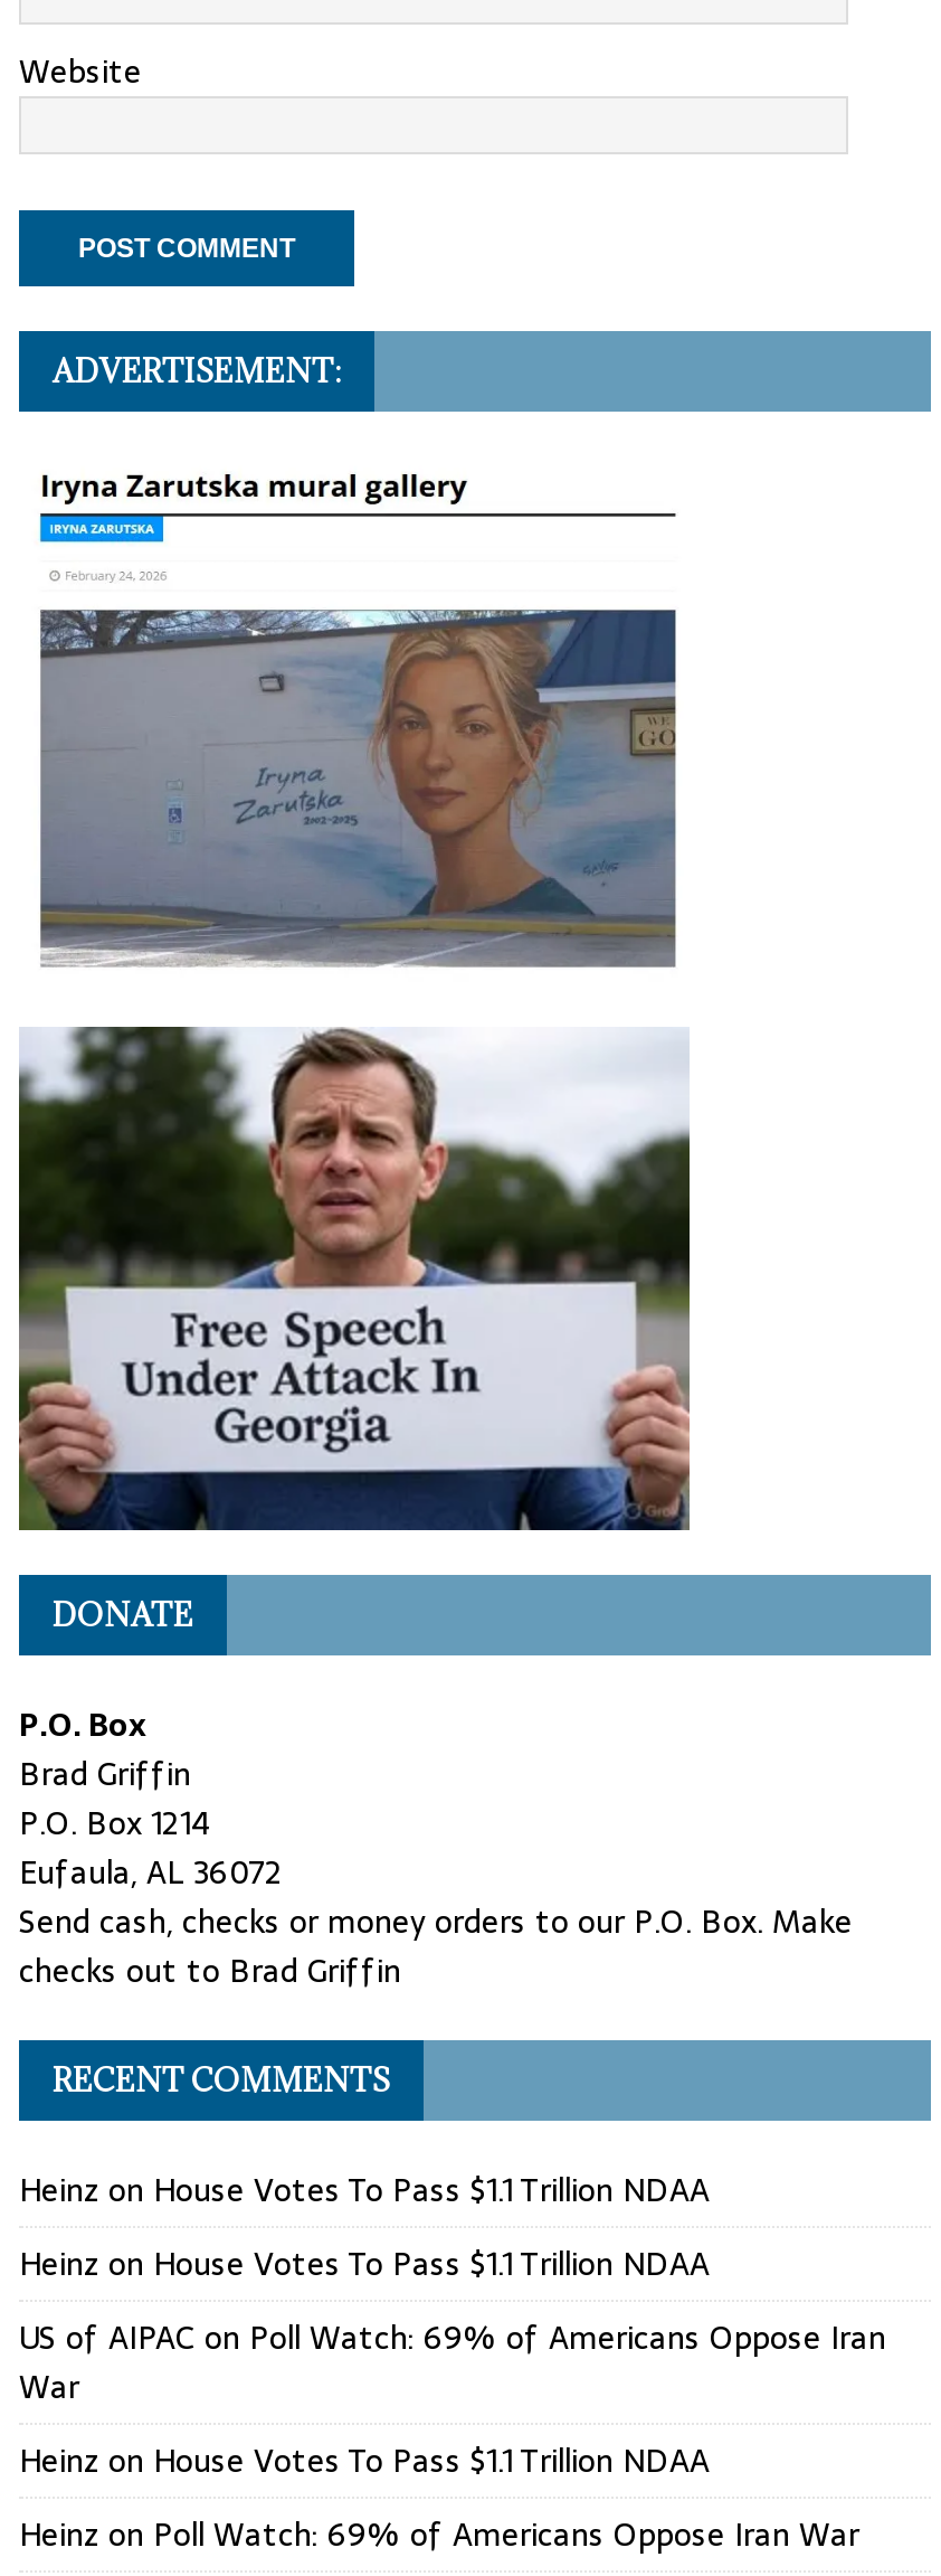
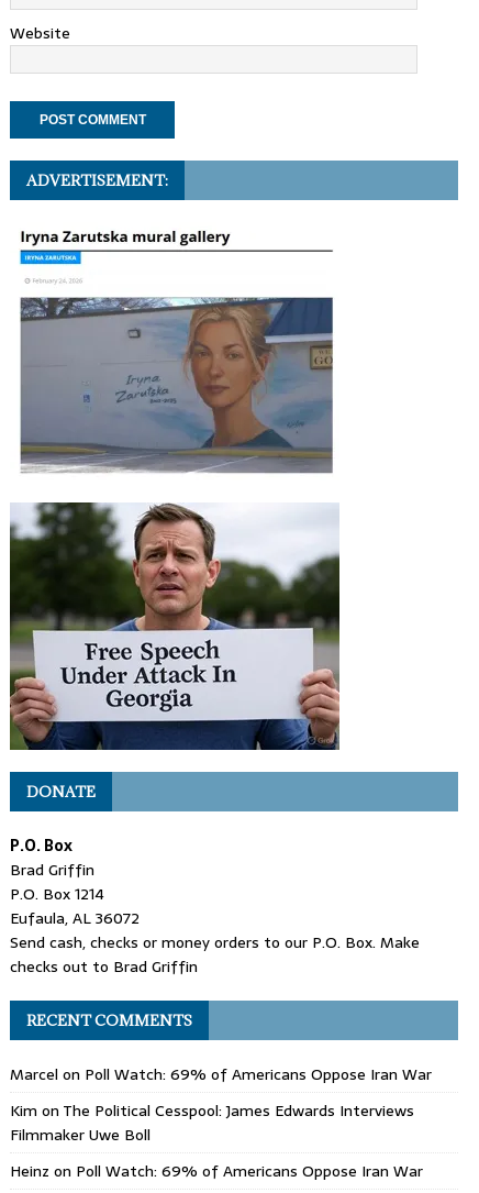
- Heinz on House Votes To Pass $1.1 Trillion NDAA
- Heinz on House Votes To Pass $1.1 Trillion NDAA
- US of AIPAC on Poll Watch: 69% of Americans Oppose Iran
- War
- Heinz on House Votes To Pass $1.1 Trillion NDAA
+ Marcel on Poll Watch: 69% of Americans Oppose Iran War
+ Kim on The Political Cesspool: James Edwards Interviews
+ Filmmaker Uwe Boll
